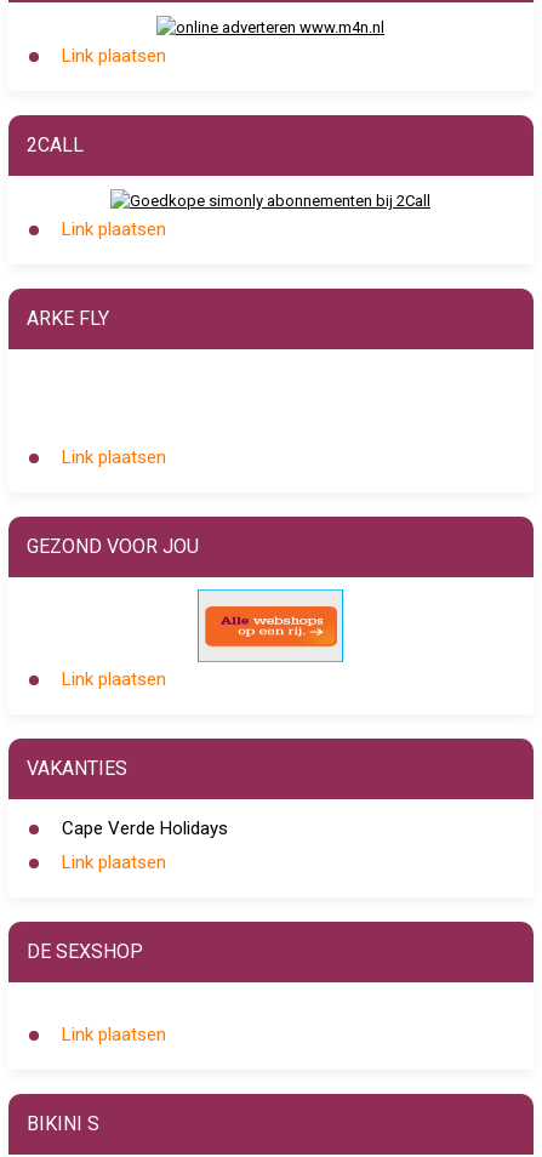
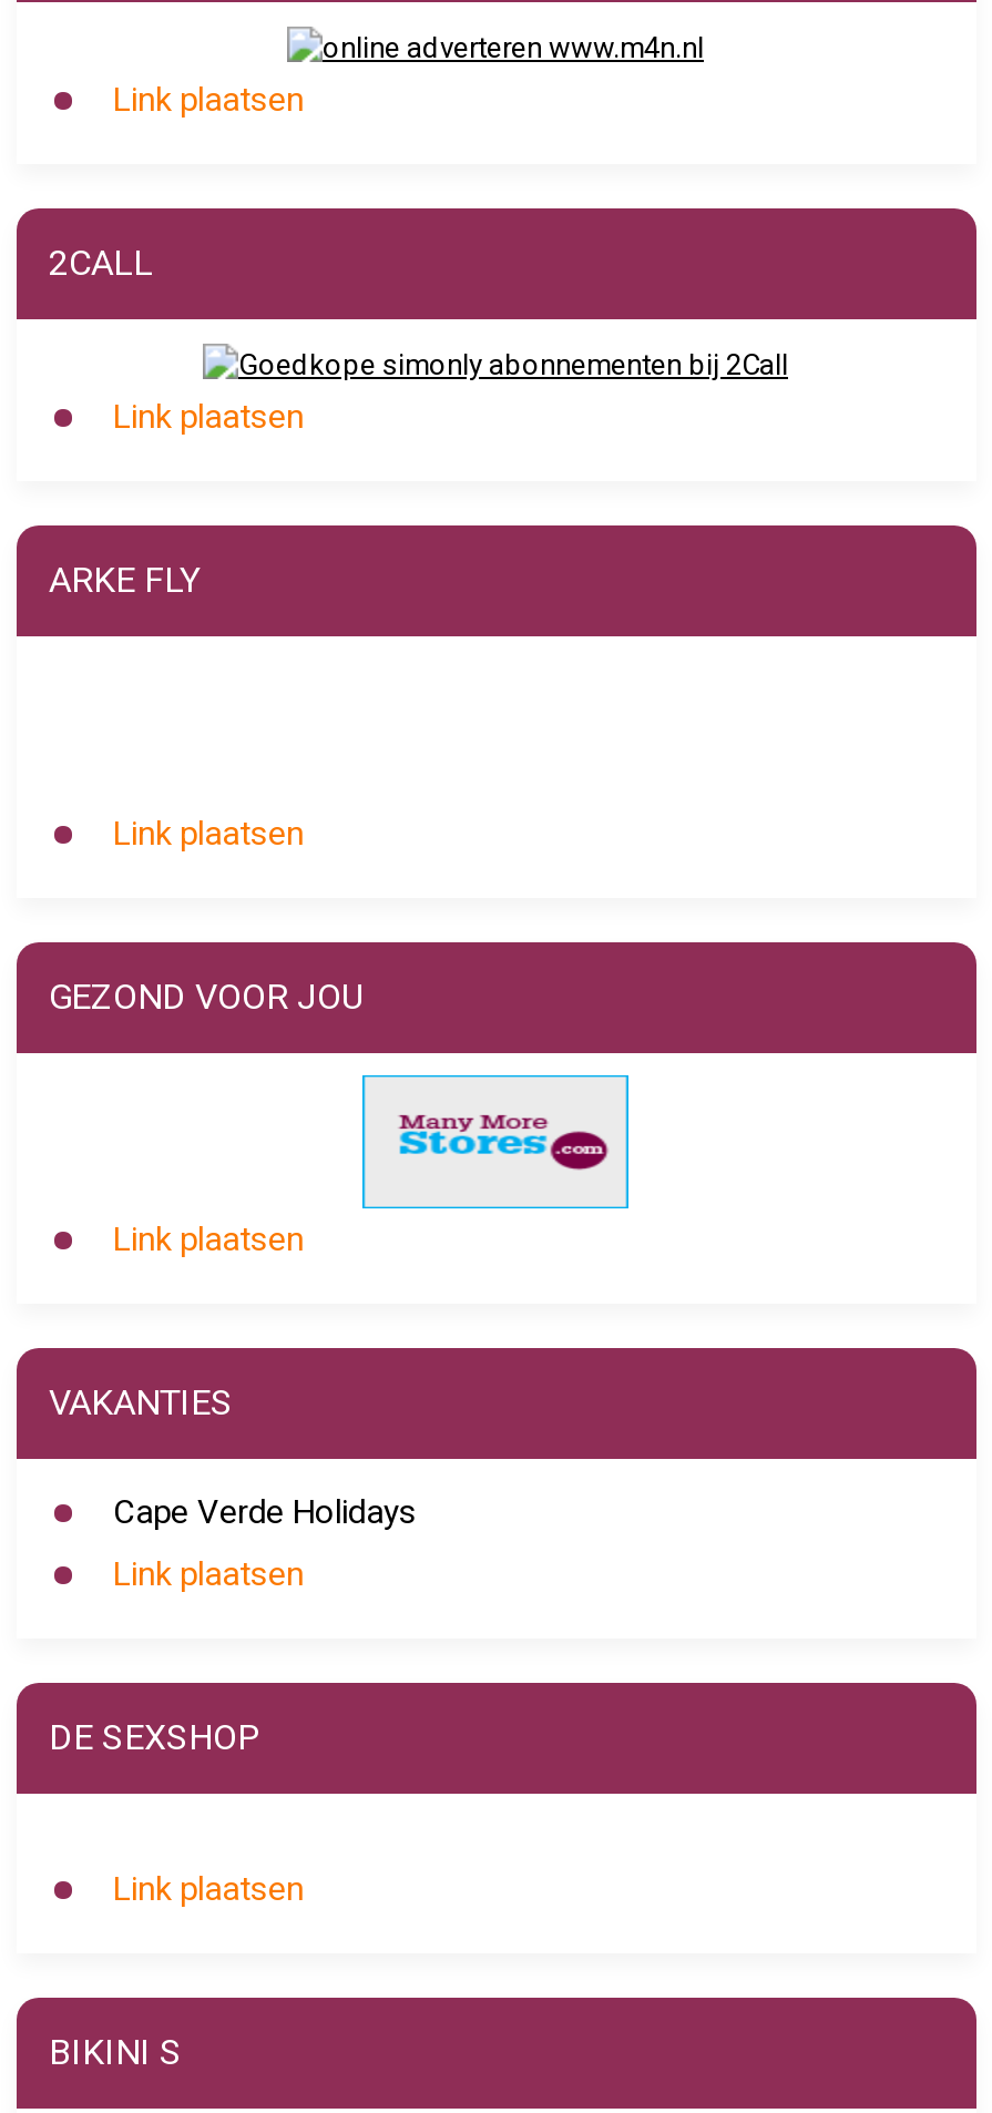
- [image]
+ [image]
